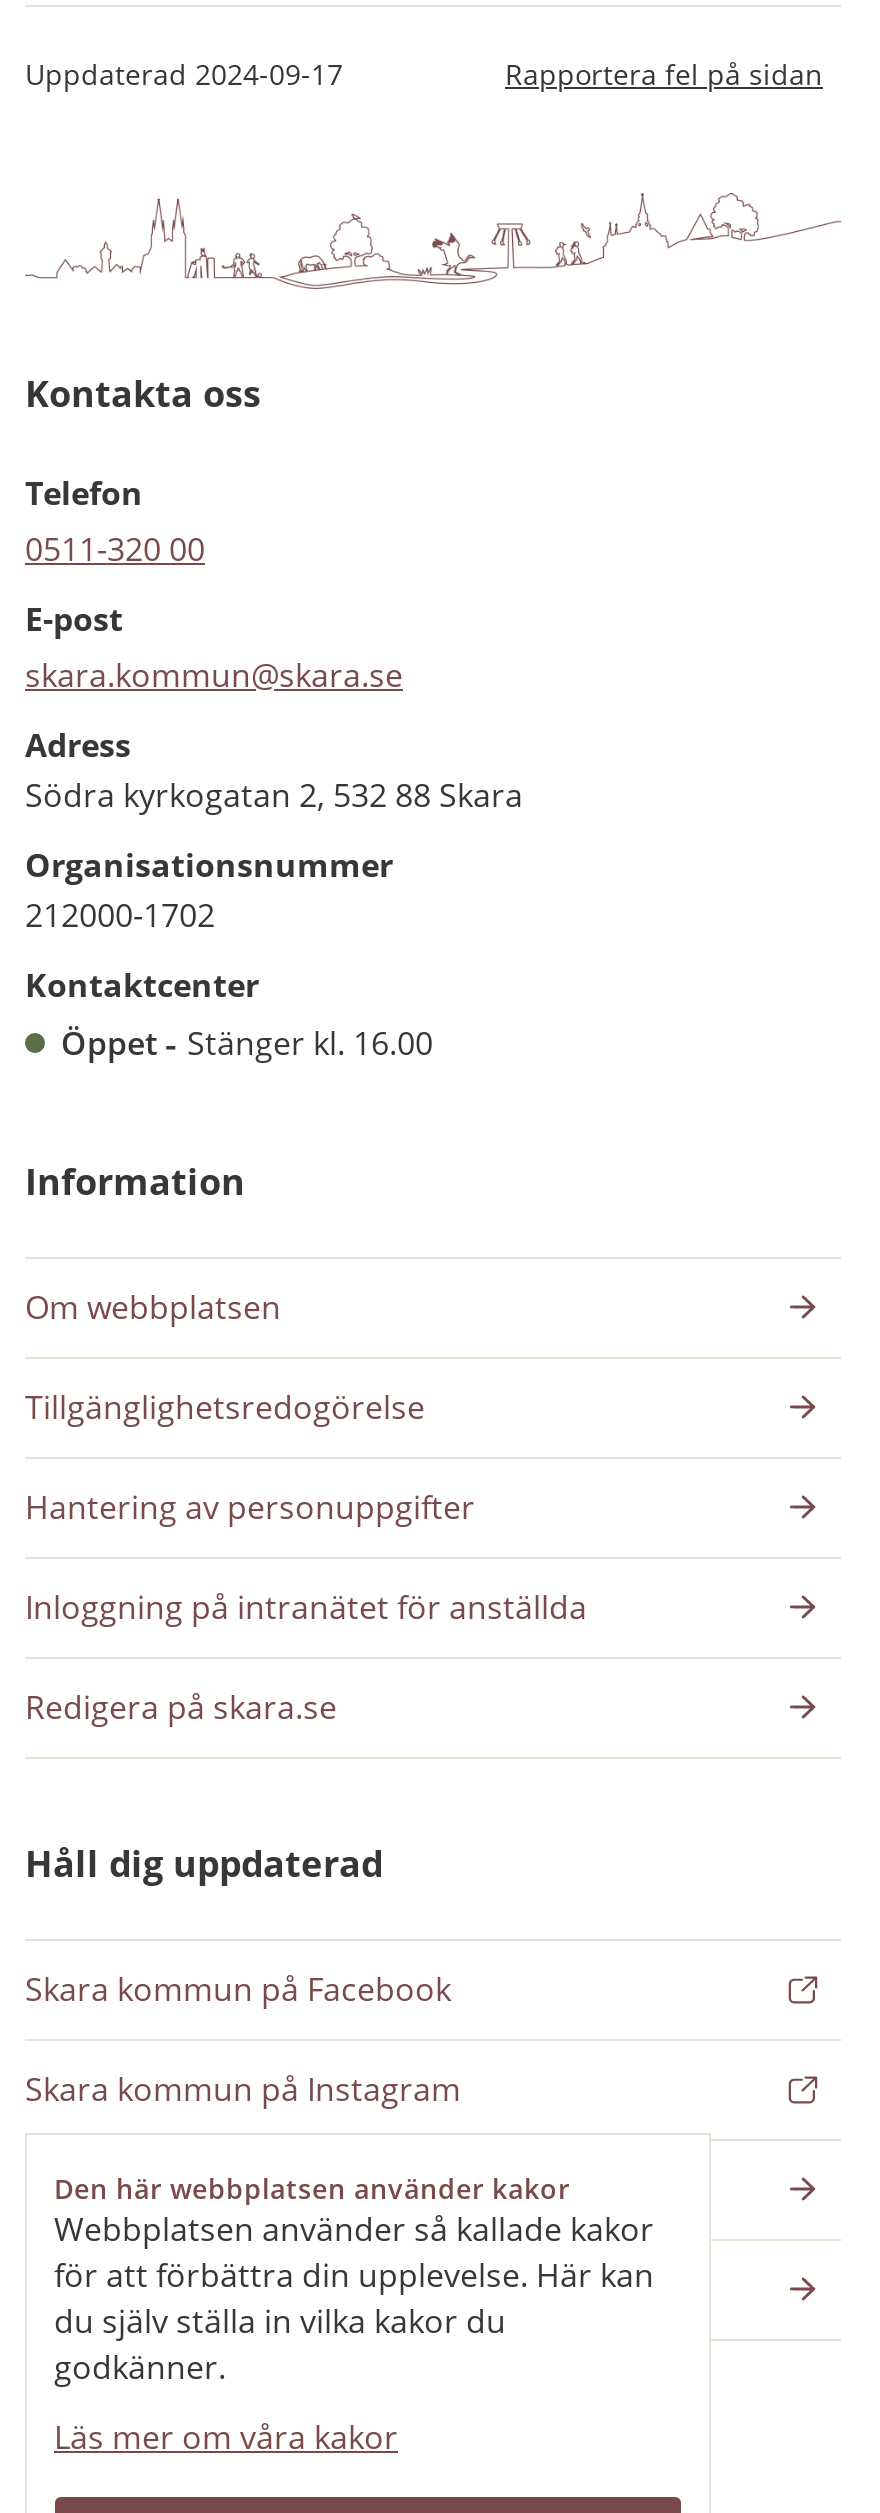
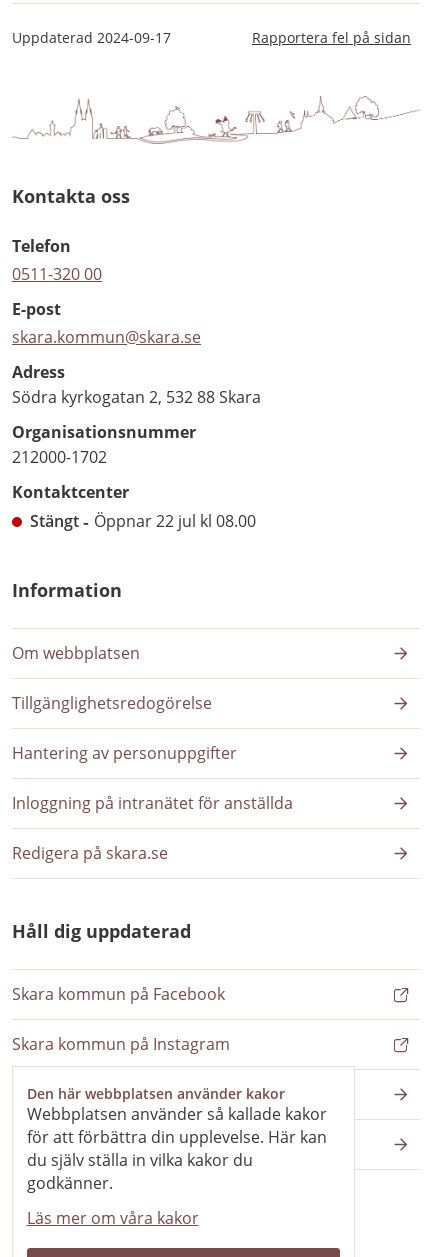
- Öppet
- Stänger kl. 16.00
+ Stängt
+ Öppnar 22 jul kl 08.00
